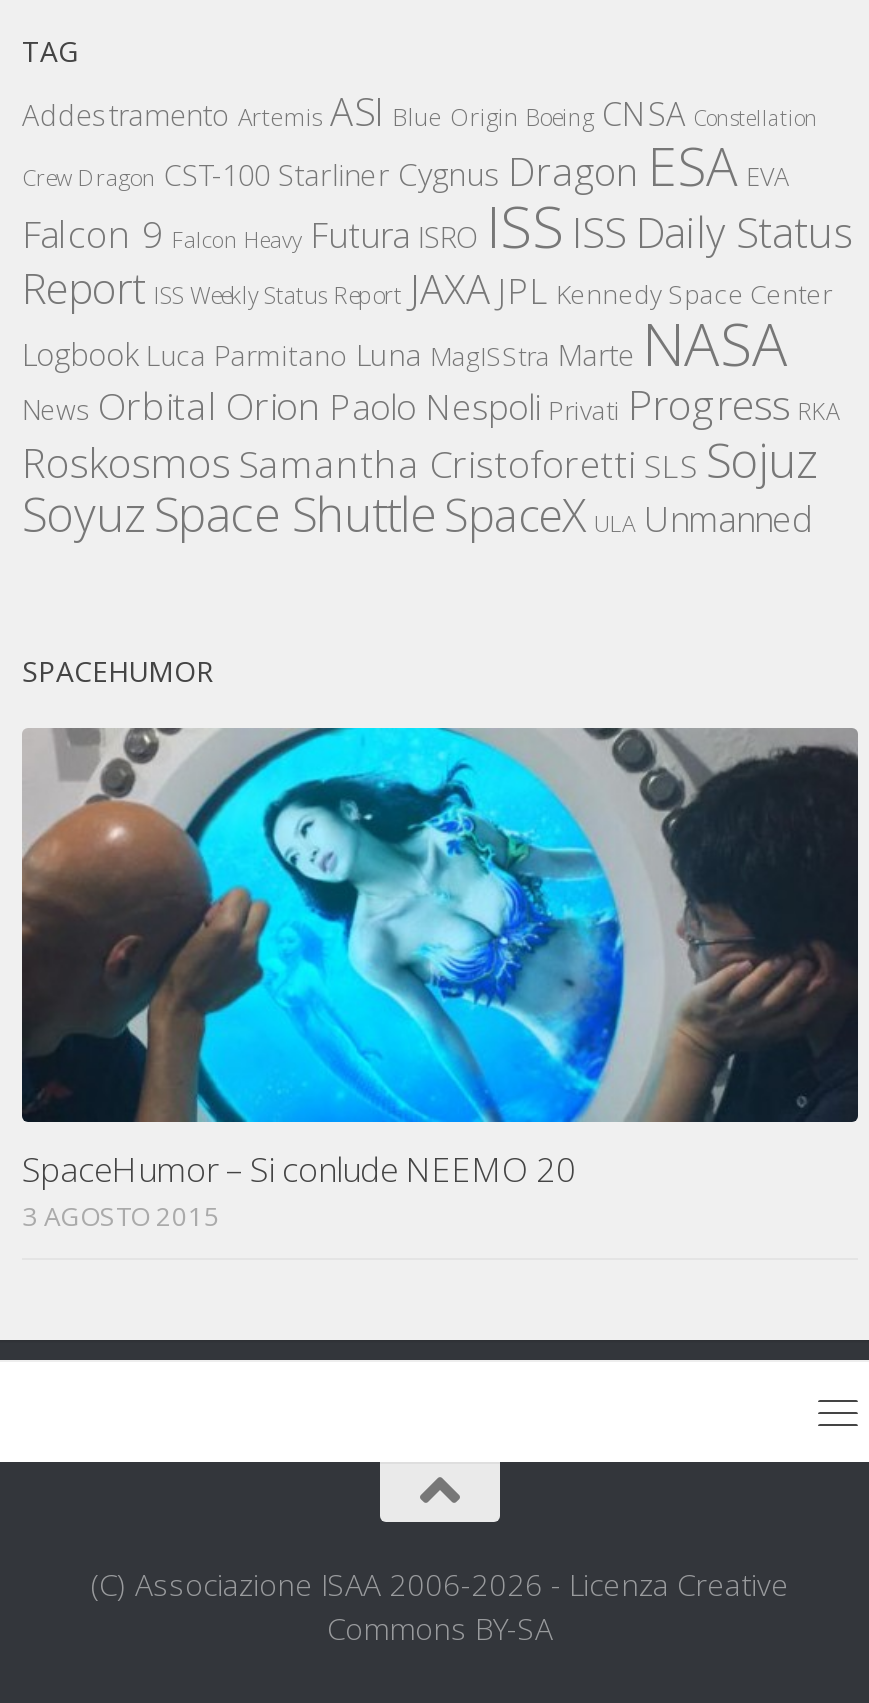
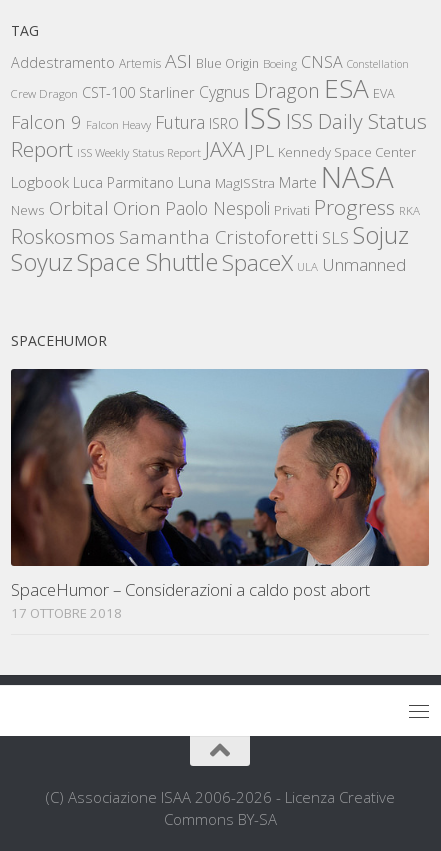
- [image]
- SpaceHumor – Si conlude NEEMO 20
- 3 AGOSTO 2015
+ [image]
+ SpaceHumor – Considerazioni a caldo post abort
+ 17 OTTOBRE 2018
